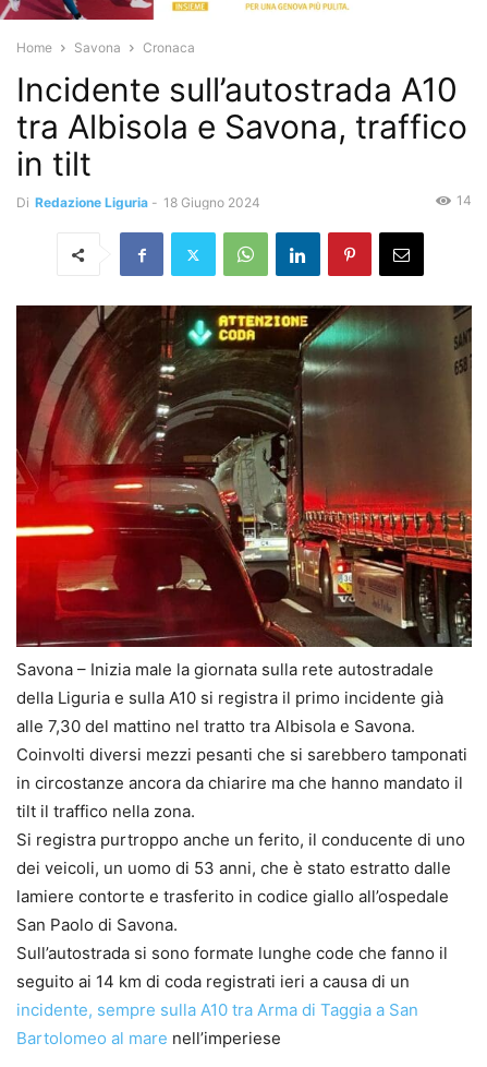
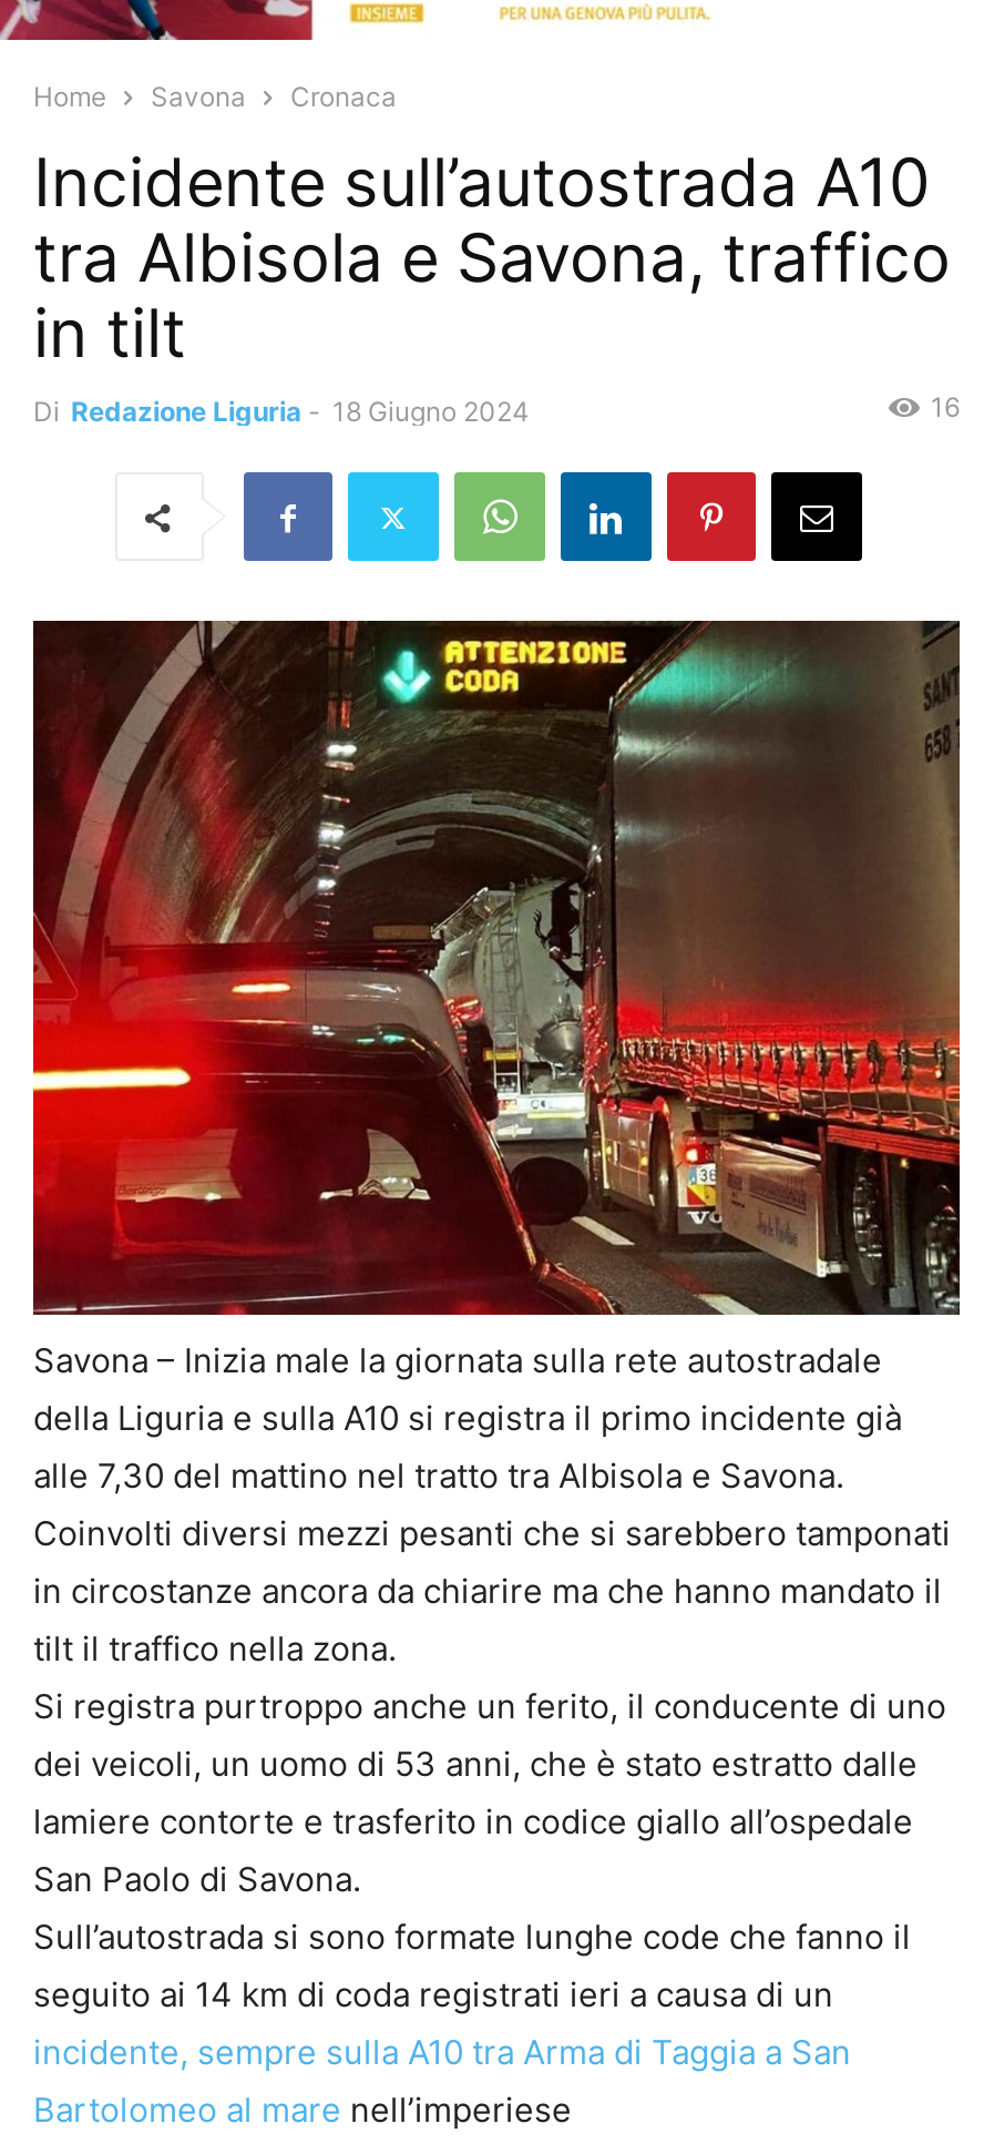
- 14
+ 16
